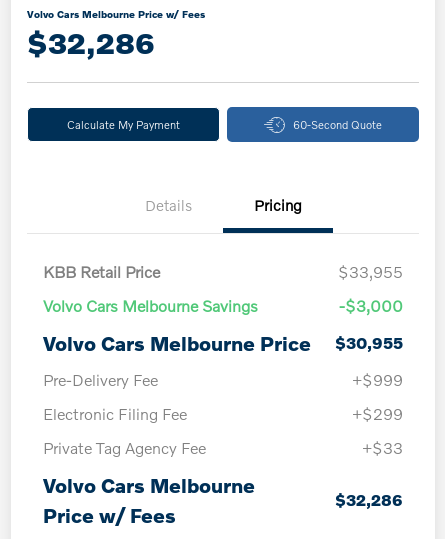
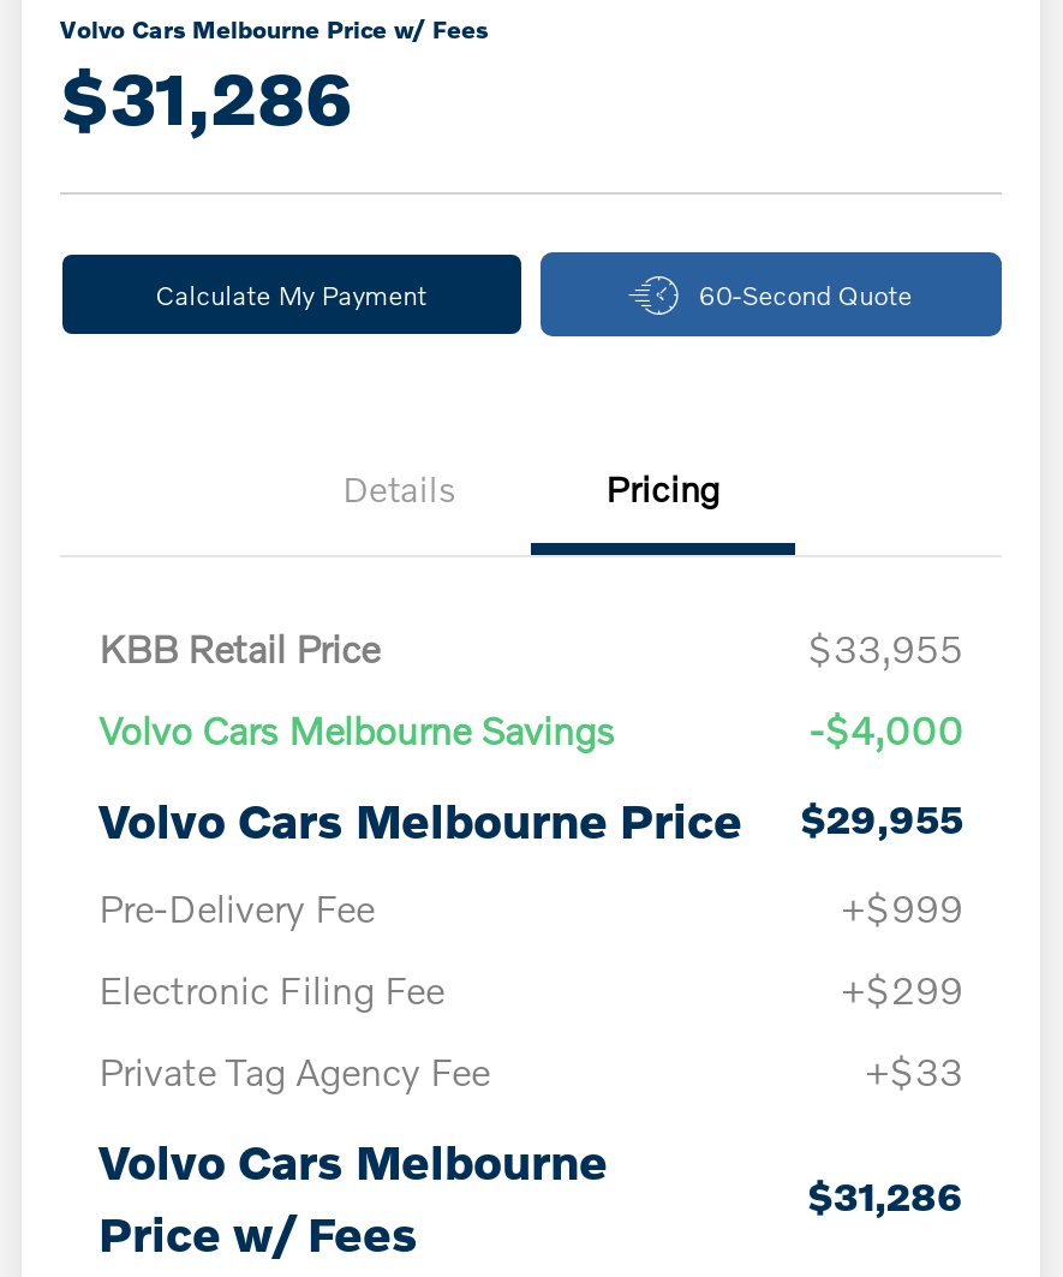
- $32,286
+ $31,286

- -$3,000
+ -$4,000

- Volvo Cars Melbourne Price $30,955
+ Volvo Cars Melbourne Price $29,955

- $32,286
+ $31,286
